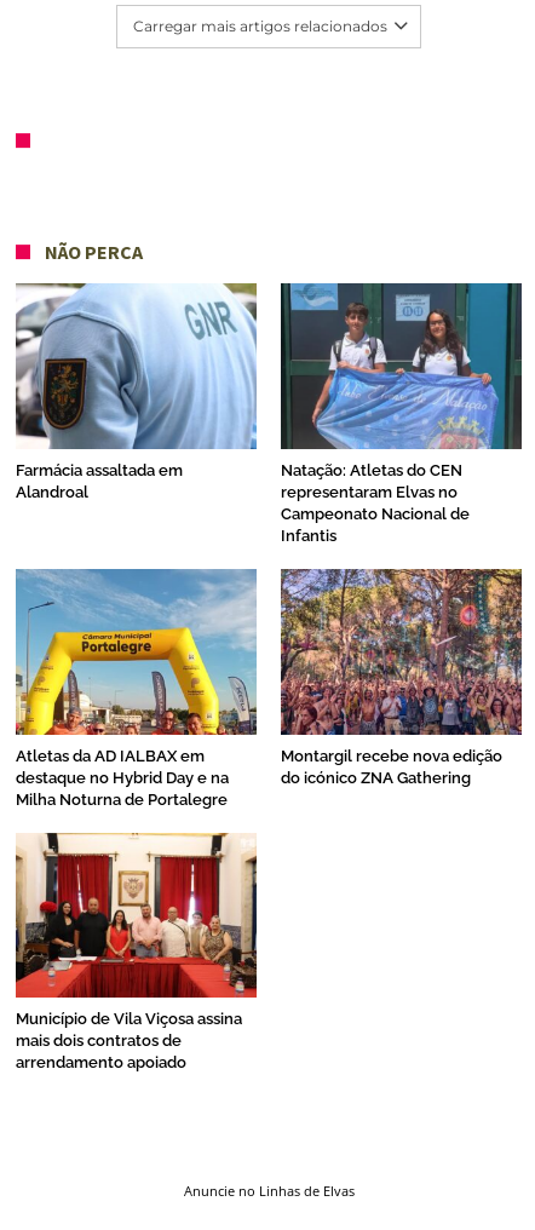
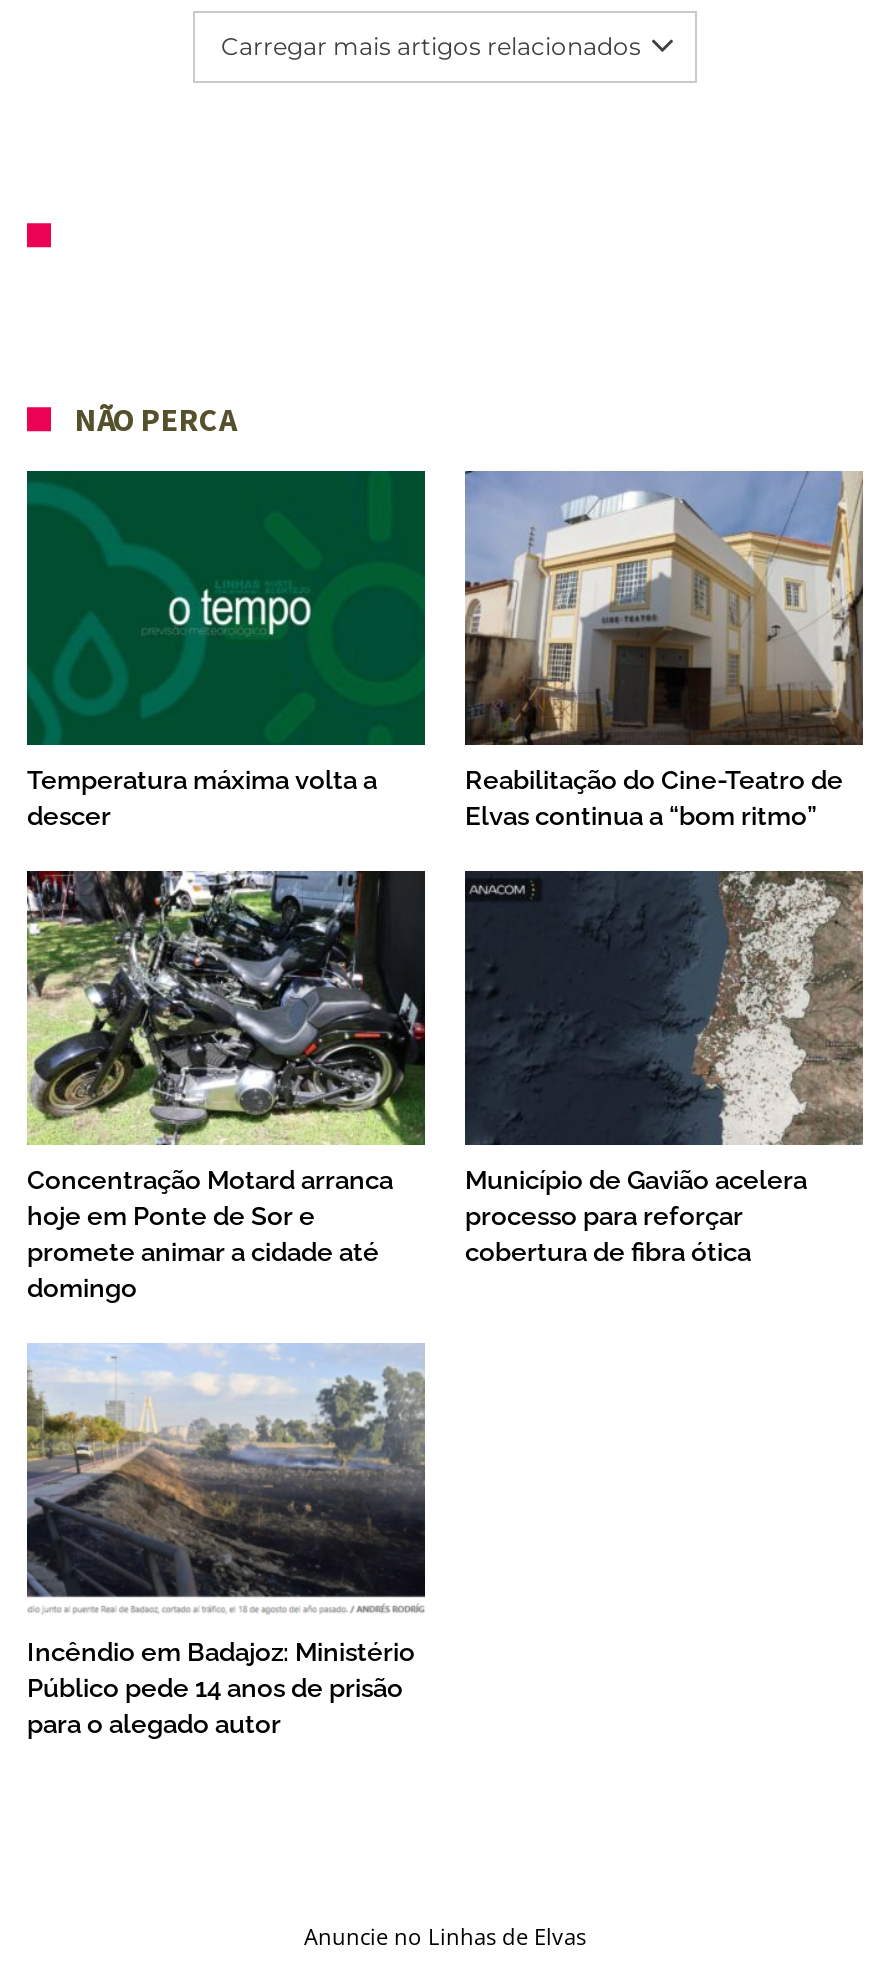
- [image]
- Farmácia assaltada em
- Alandroal
+ [image]
+ Temperatura máxima volta a
+ descer

- [image]
- Natação: Atletas do CEN
- representaram Elvas no
- Campeonato Nacional de
- Infantis
+ [image]
+ Reabilitação do Cine-Teatro de
+ Elvas continua a “bom ritmo”

- [image]
+ [image]

- [image]
- Montargil recebe nova edição
- do icónico ZNA Gathering
+ [image]
+ Município de Gavião acelera
+ processo para reforçar
+ cobertura de fibra ótica

- Atletas da AD IALBAX em
- destaque no Hybrid Day e na
- Milha Noturna de Portalegre
+ Concentração Motard arranca
+ hoje em Ponte de Sor e
+ promete animar a cidade até
+ domingo

- [image]
- Município de Vila Viçosa assina
- mais dois contratos de
- arrendamento apoiado
+ [image]
+ Incêndio em Badajoz: Ministério
+ Público pede 14 anos de prisão
+ para o alegado autor
